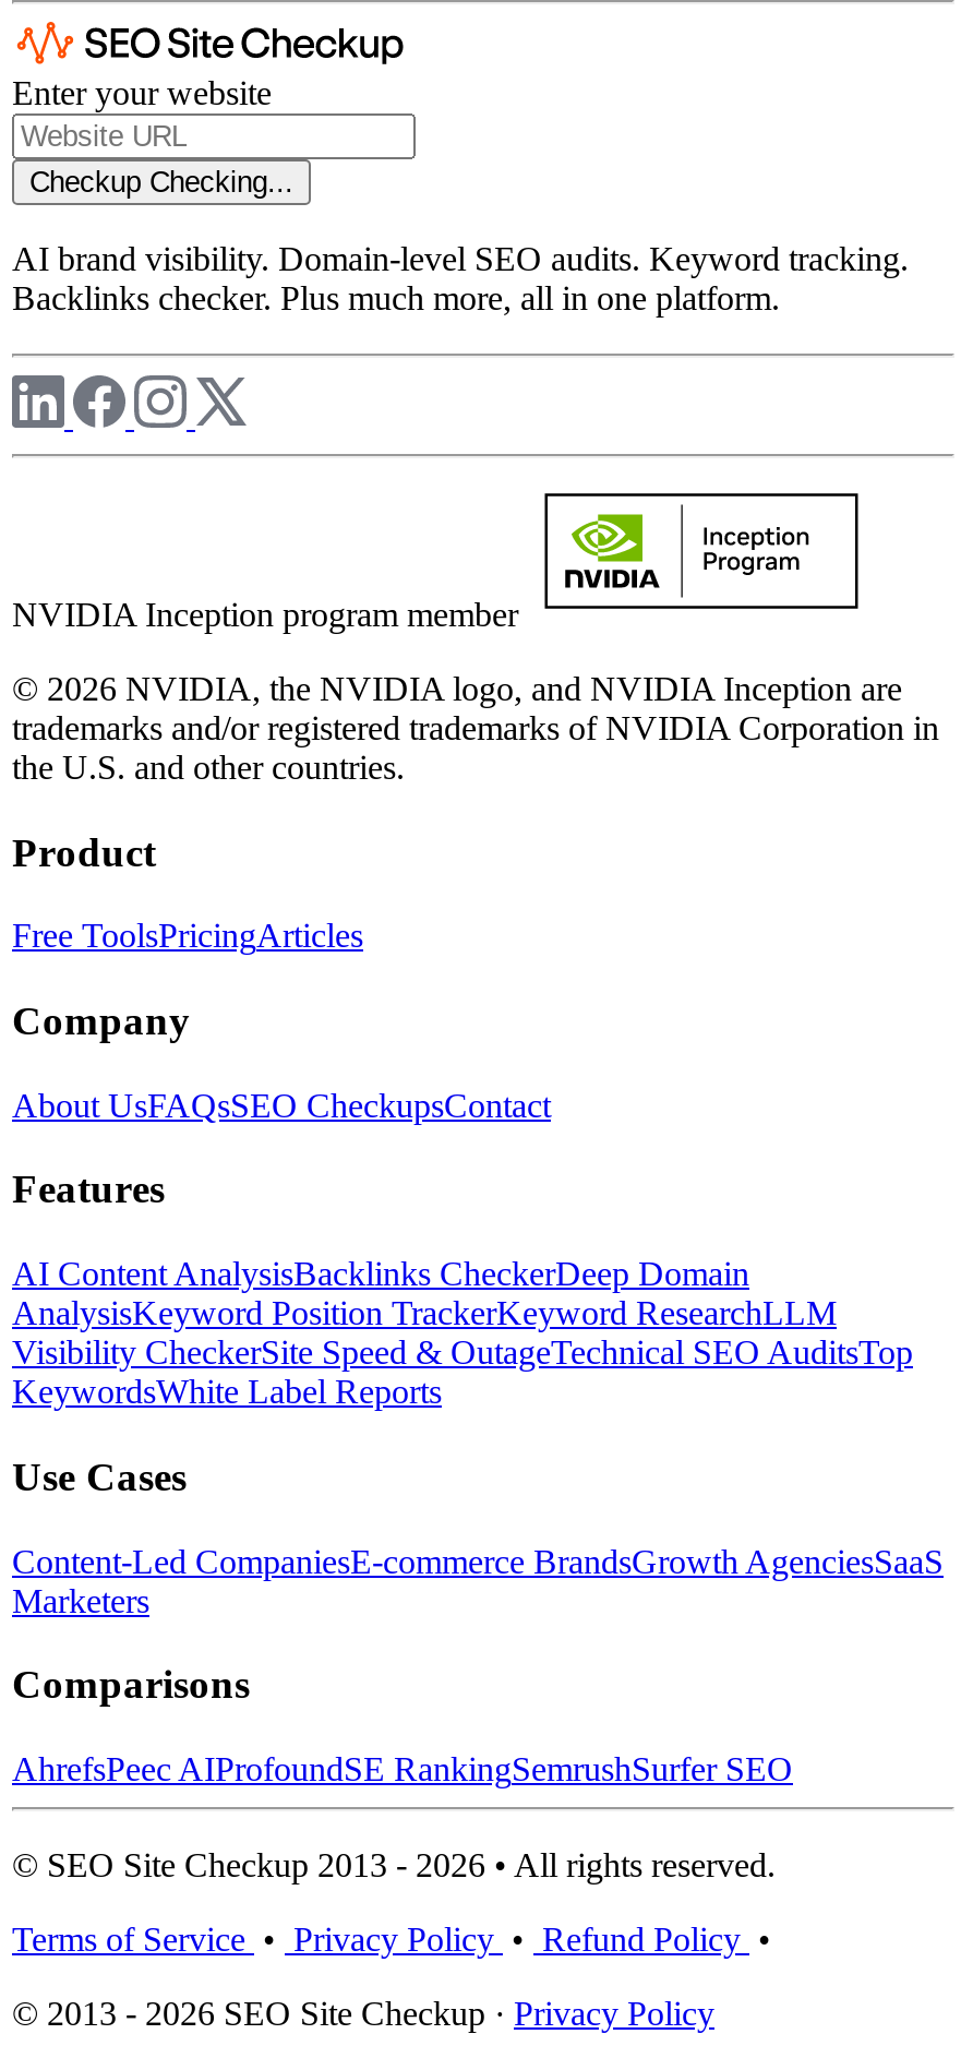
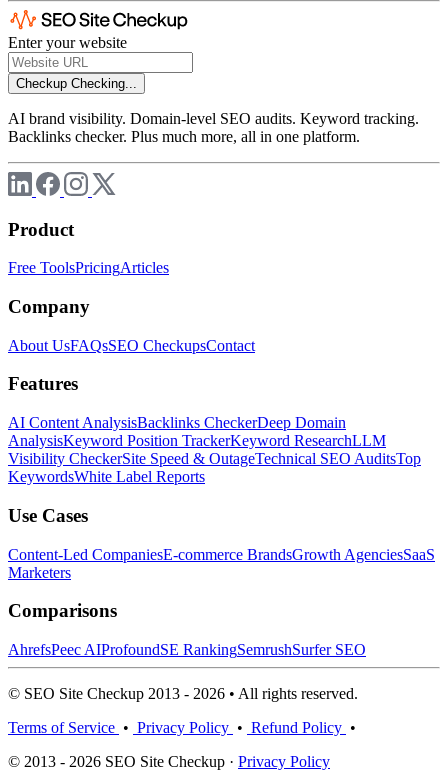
- [image]
- NVIDIA Inception program member
- © 2026 NVIDIA, the NVIDIA logo, and NVIDIA Inception are
- trademarks and/or registered trademarks of NVIDIA Corporation in
- the U.S. and other countries.
